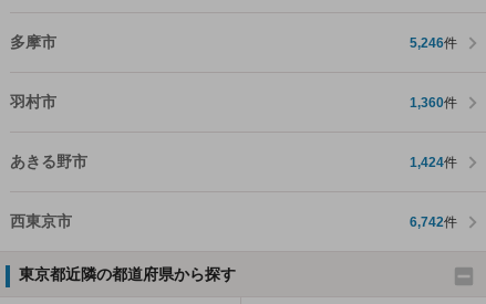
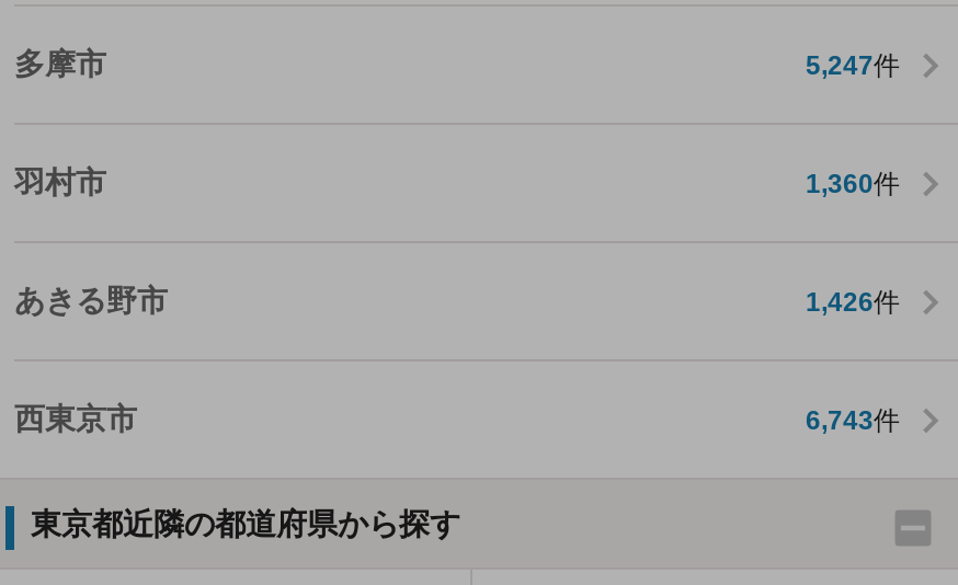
- 5,246件
+ 5,247件

- 1,424件
+ 1,426件

- 6,742件
+ 6,743件
